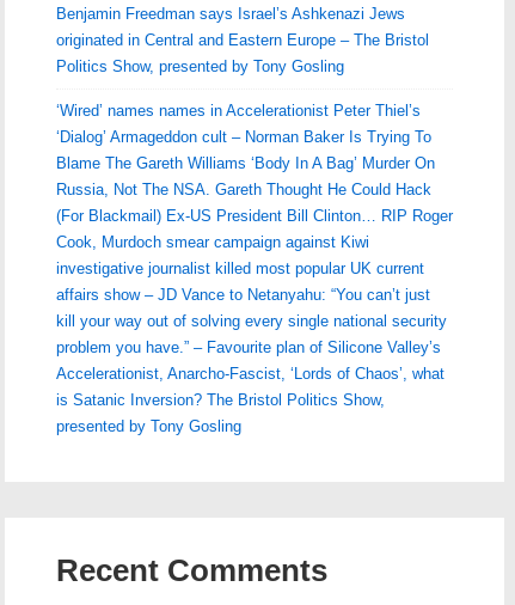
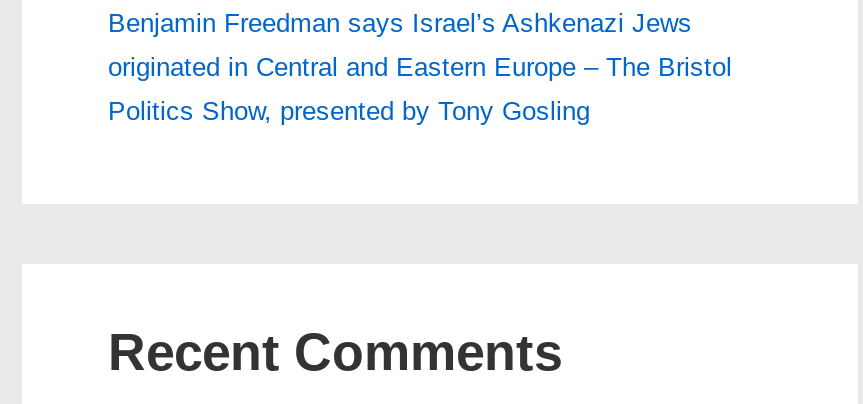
- ‘Wired’ names names in Accelerationist Peter Thiel’s
- ‘Dialog’ Armageddon cult – Norman Baker Is Trying To
- Blame The Gareth Williams ‘Body In A Bag’ Murder On
- Russia, Not The NSA. Gareth Thought He Could Hack
- (For Blackmail) Ex-US President Bill Clinton… RIP Roger
- Cook, Murdoch smear campaign against Kiwi
- investigative journalist killed most popular UK current
- affairs show – JD Vance to Netanyahu: “You can’t just
- kill your way out of solving every single national security
- problem you have.” – Favourite plan of Silicone Valley’s
- Accelerationist, Anarcho-Fascist, ‘Lords of Chaos’, what
- is Satanic Inversion? The Bristol Politics Show,
- presented by Tony Gosling
